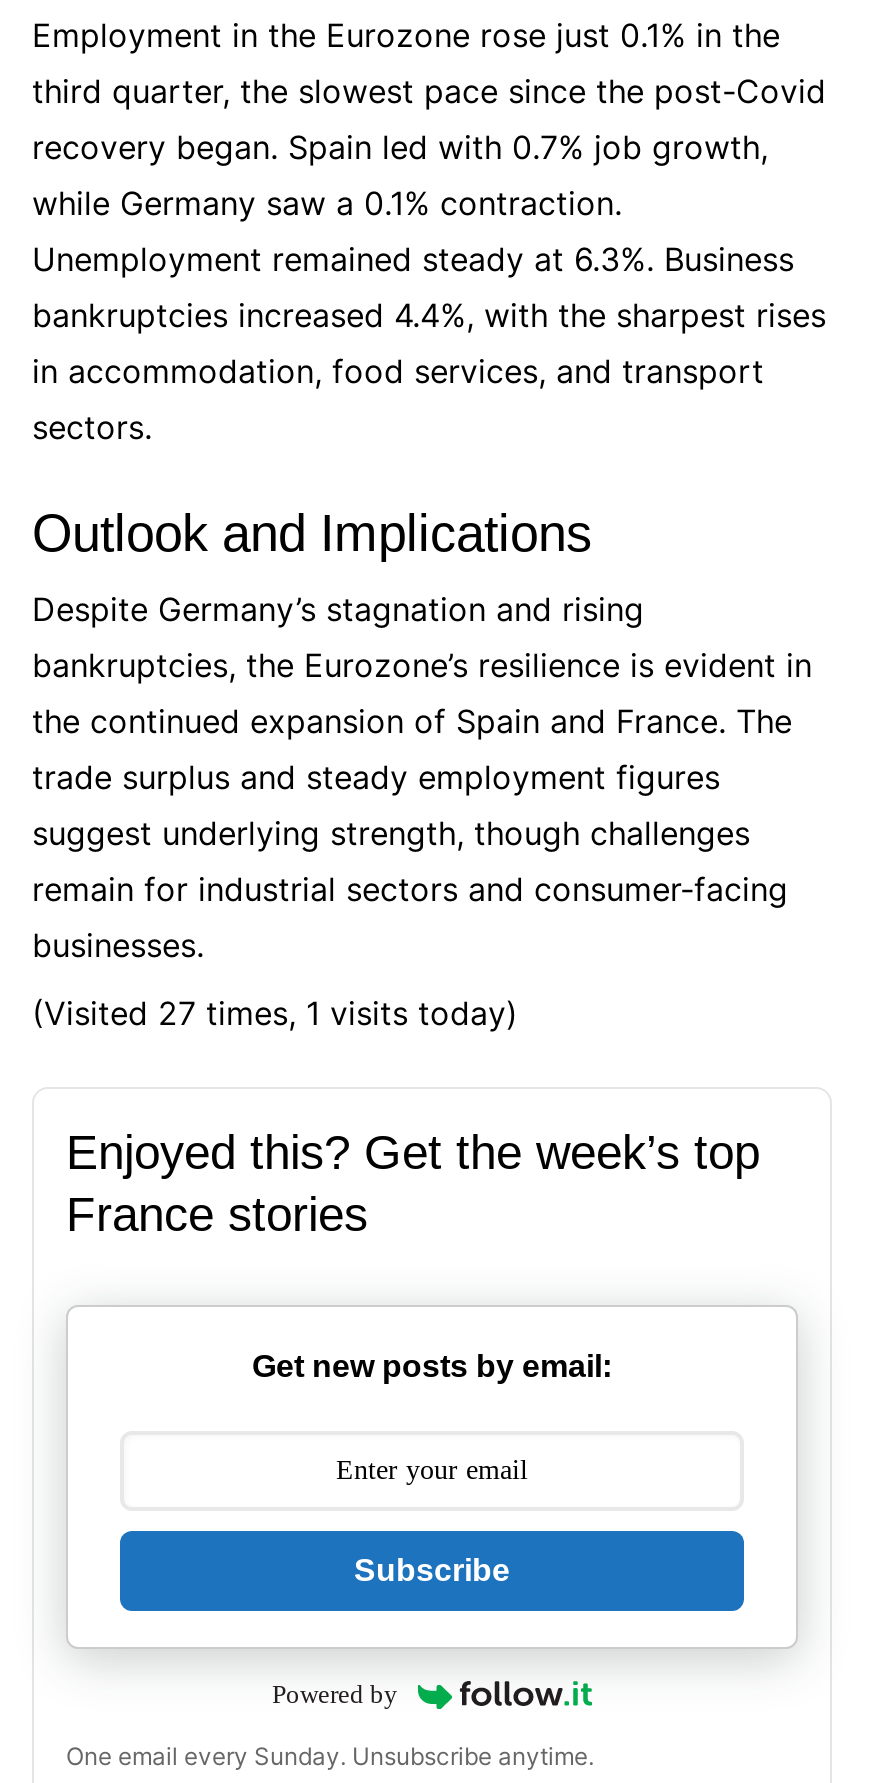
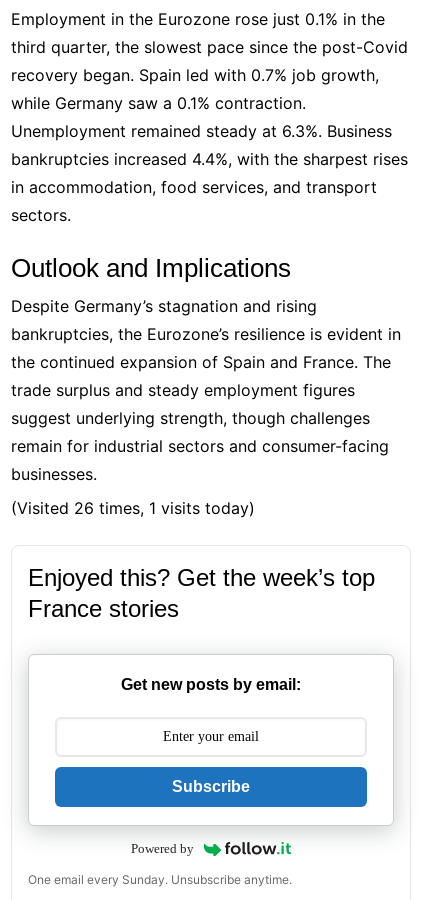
- (Visited 27 times, 1 visits today)
+ (Visited 26 times, 1 visits today)
